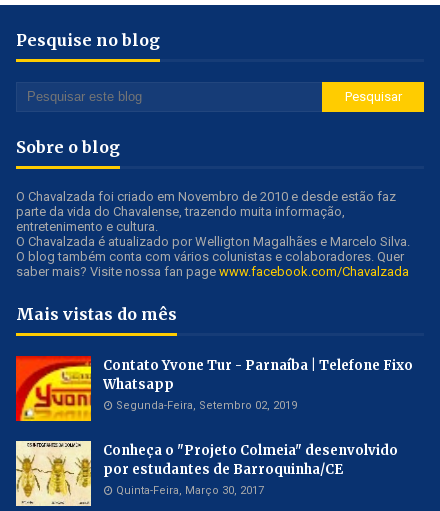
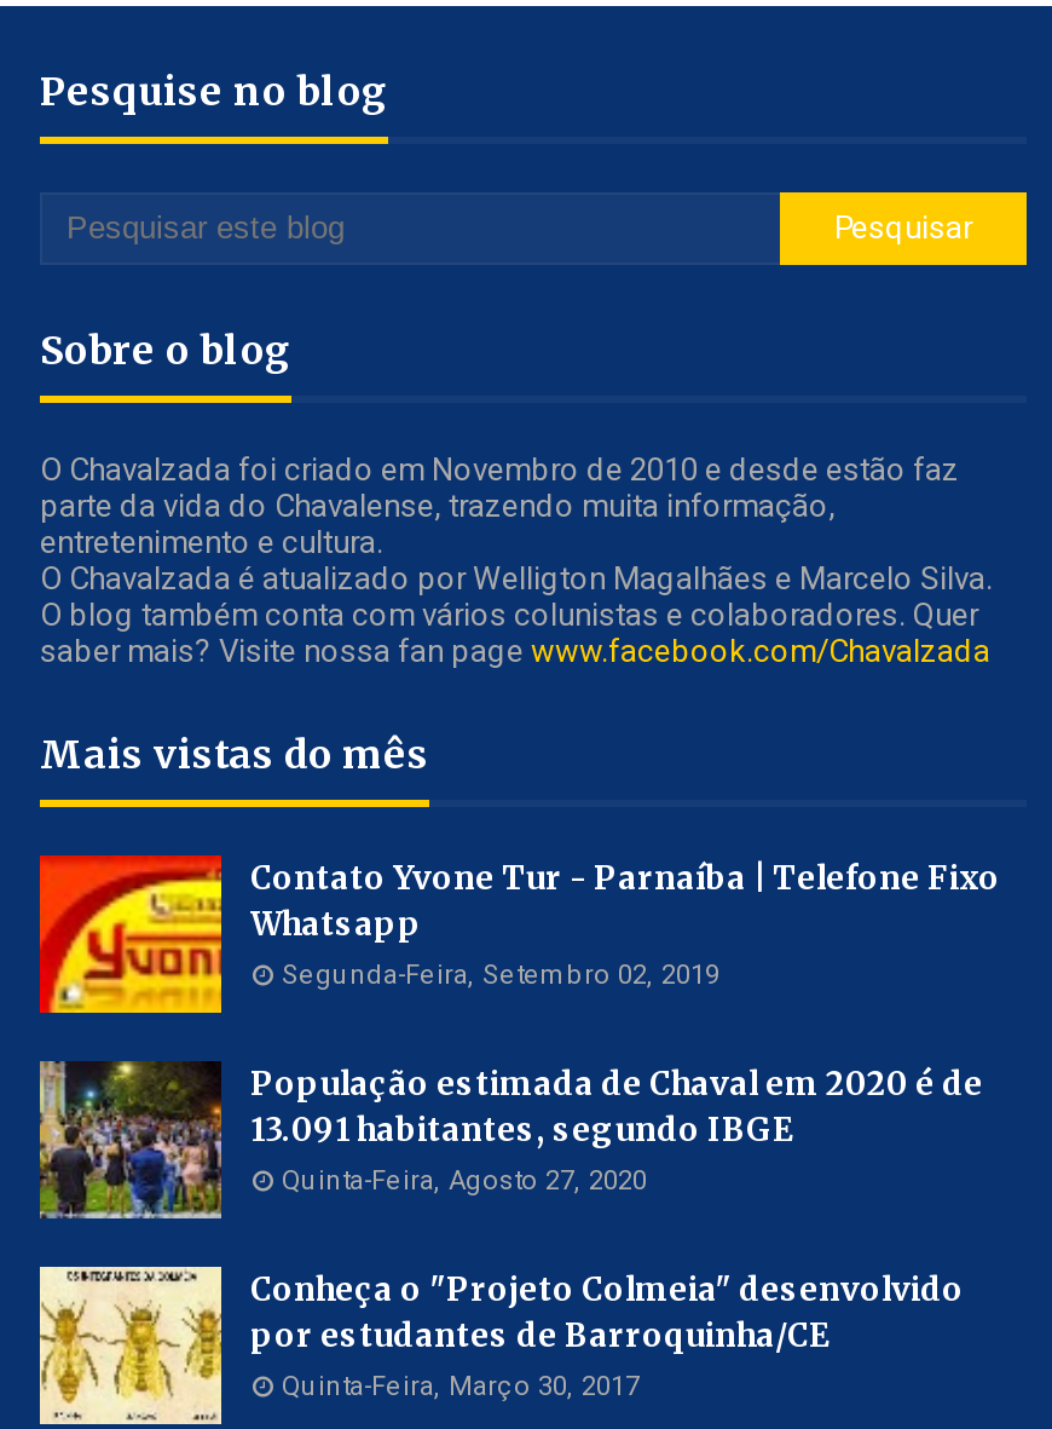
+ [image]
+ População estimada de Chaval em 2020 é de
+ 13.091 habitantes, segundo IBGE
+ Quinta-Feira, Agosto 27, 2020
